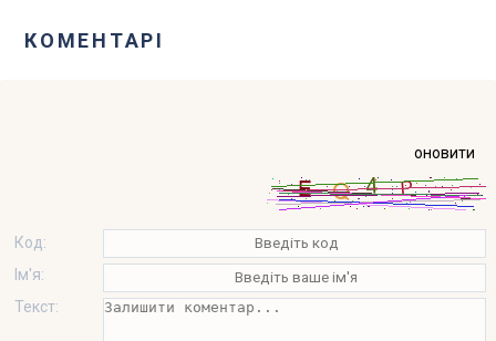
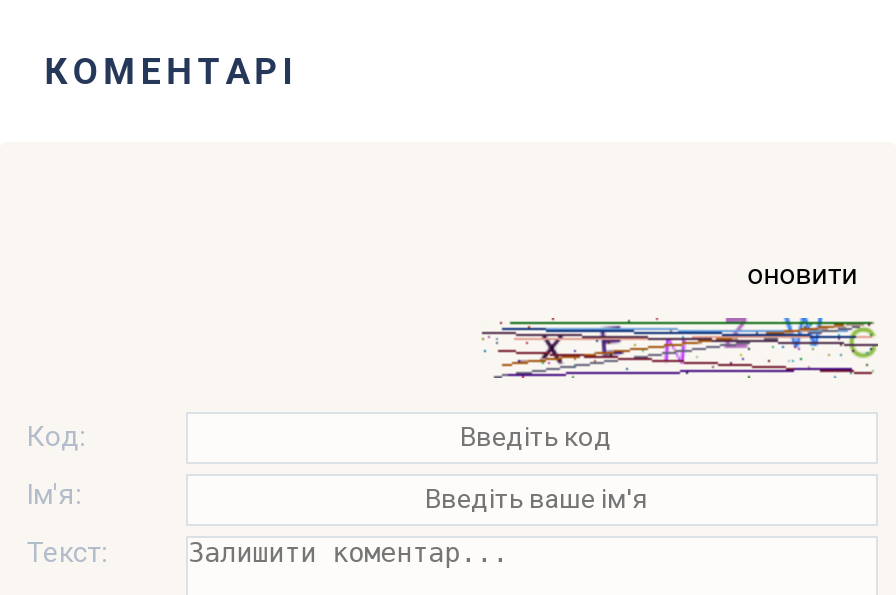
- [image]
+ [image]
